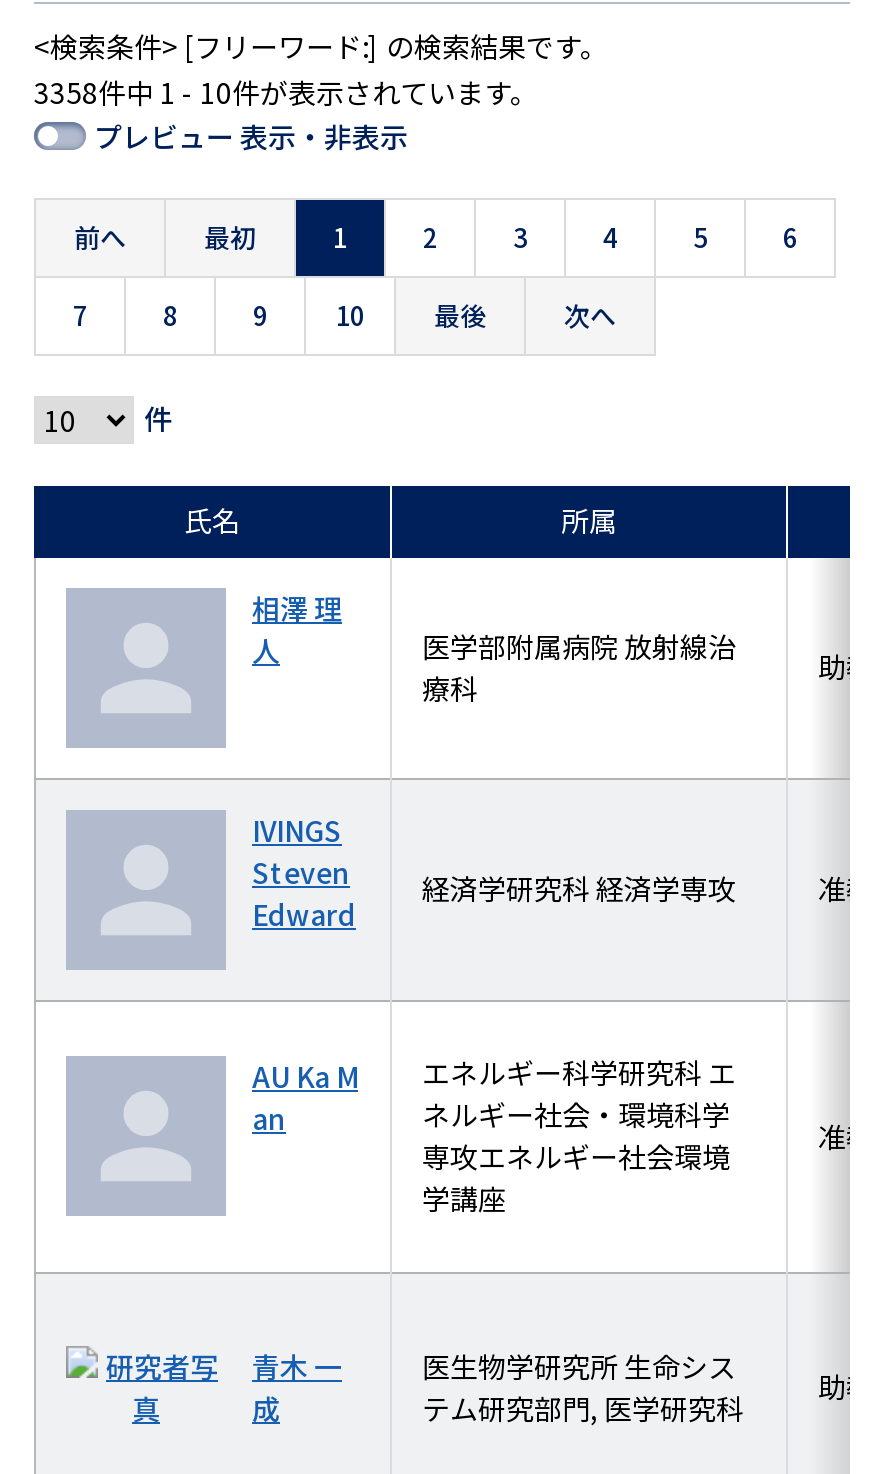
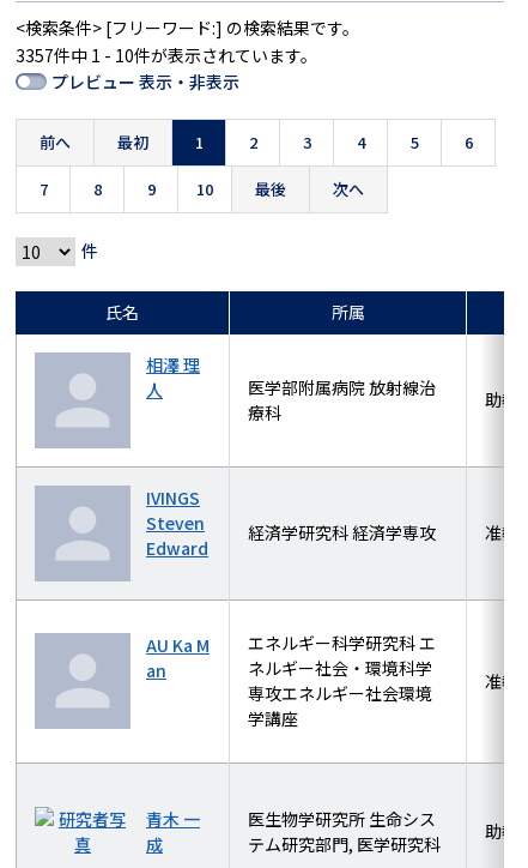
- 3358件中 1 - 10件が表示されています。
+ 3357件中 1 - 10件が表示されています。
